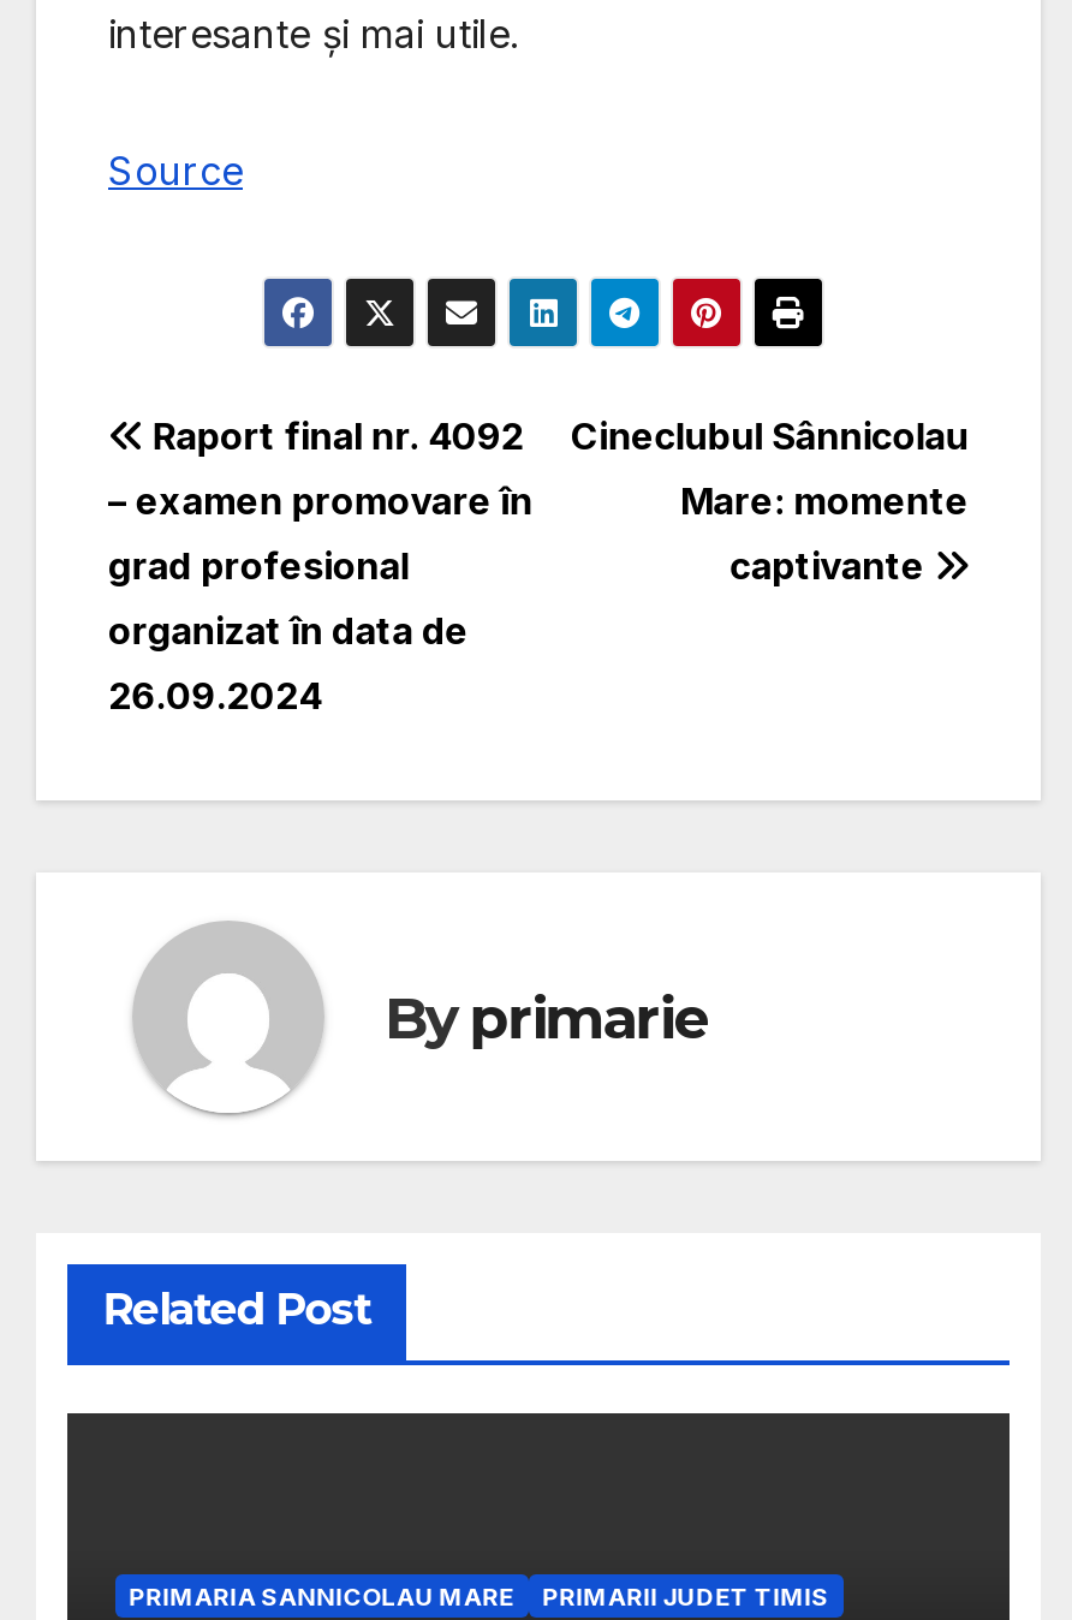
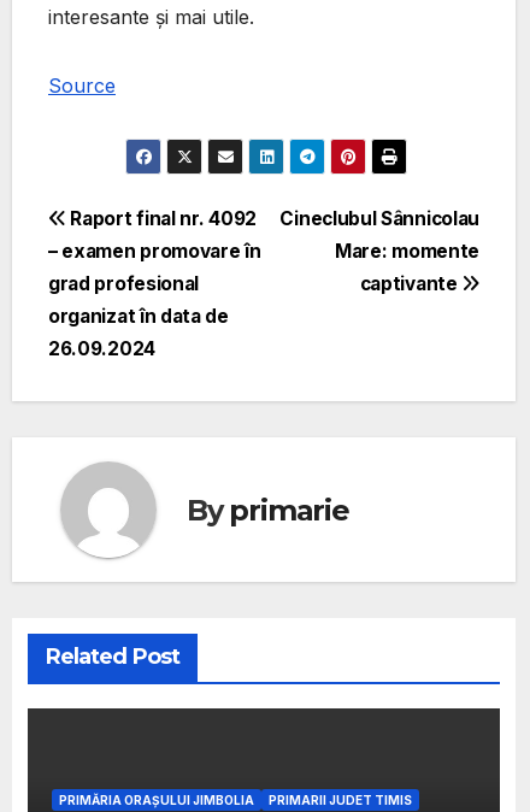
- PRIMARIA SANNICOLAU MARE
+ PRIMĂRIA ORAȘULUI JIMBOLIA
